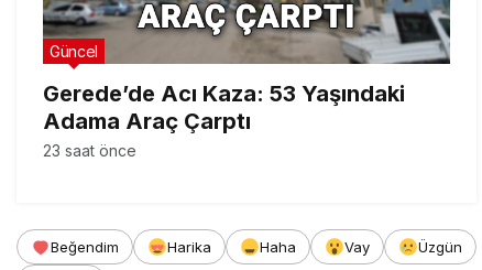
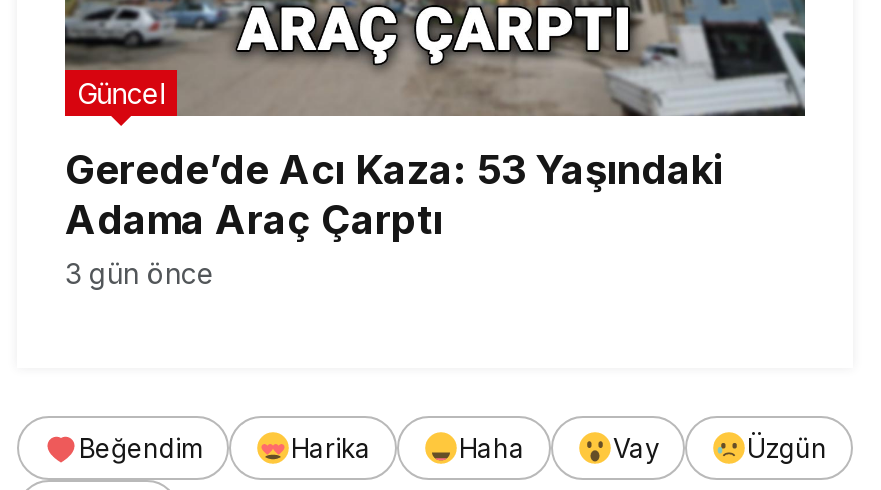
- 23 saat önce
+ 3 gün önce
